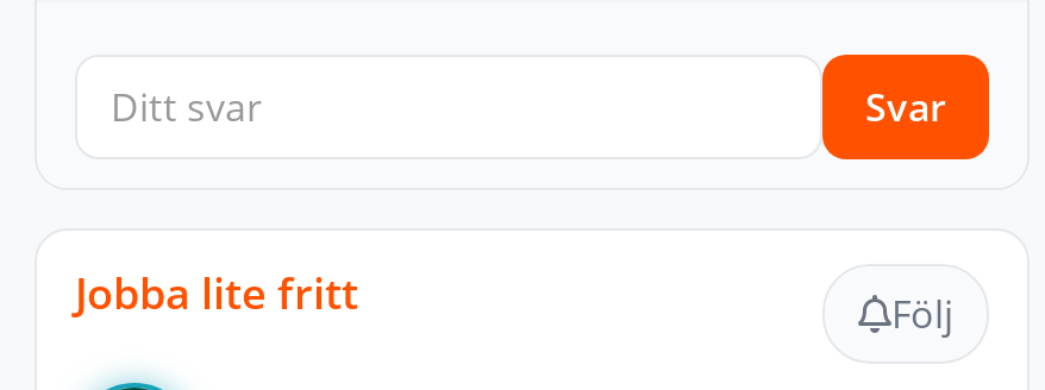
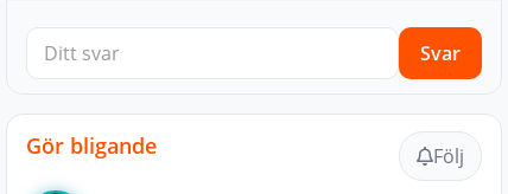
- Jobba lite fritt
+ Gör bligande
